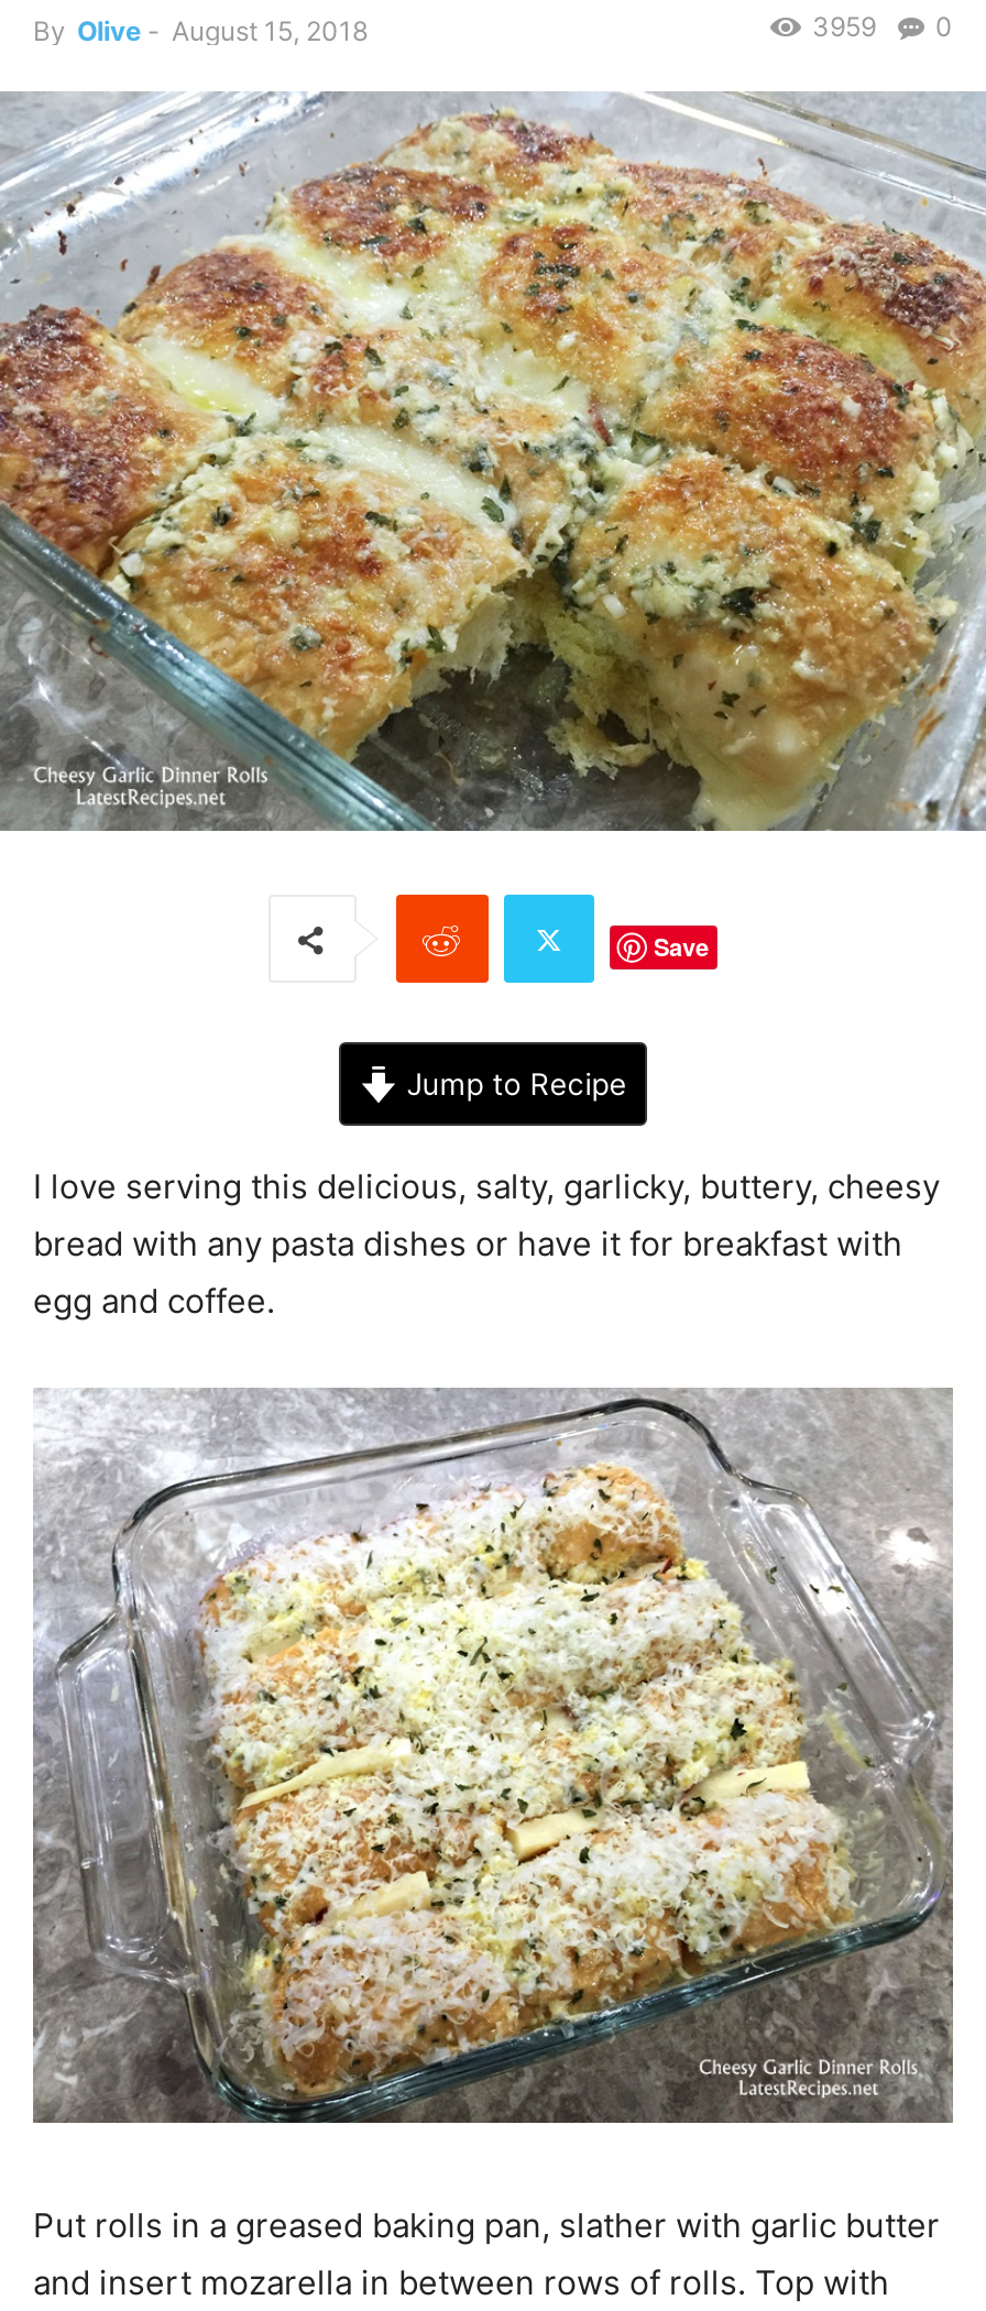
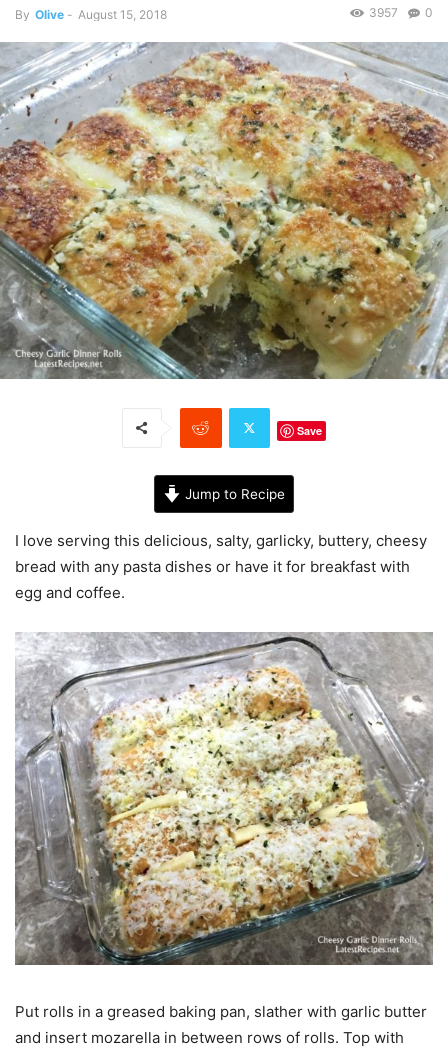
- 3959 0
+ 3957 0
